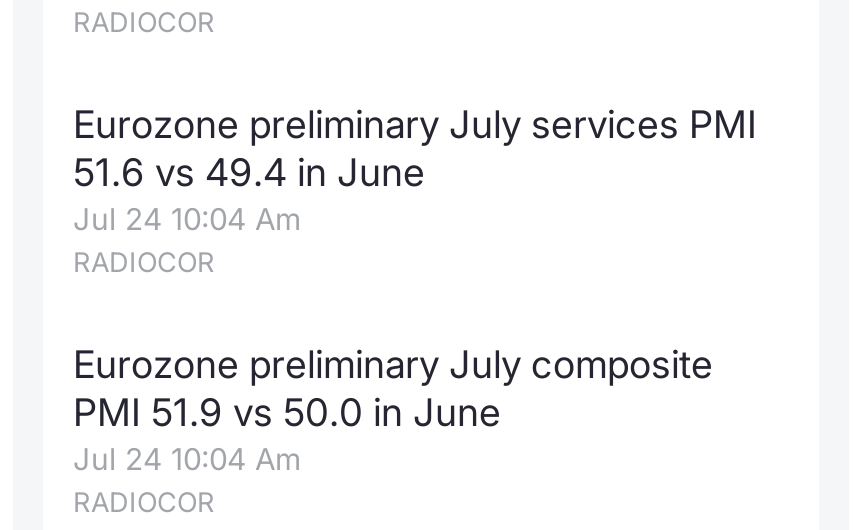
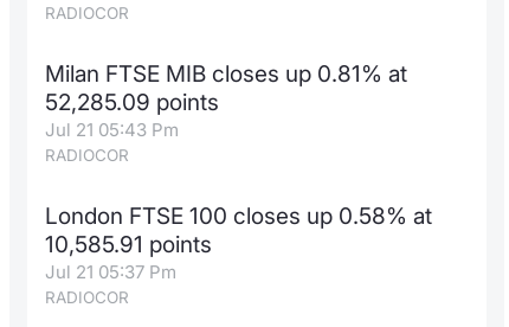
- Eurozone preliminary July services PMI
- 51.6 vs 49.4 in June
- Jul 24 10:04 Am
+ Milan FTSE MIB closes up 0.81% at
+ 52,285.09 points
+ Jul 21 05:43 Pm

- Eurozone preliminary July composite
- PMI 51.9 vs 50.0 in June
- Jul 24 10:04 Am
+ London FTSE 100 closes up 0.58% at
+ 10,585.91 points
+ Jul 21 05:37 Pm
